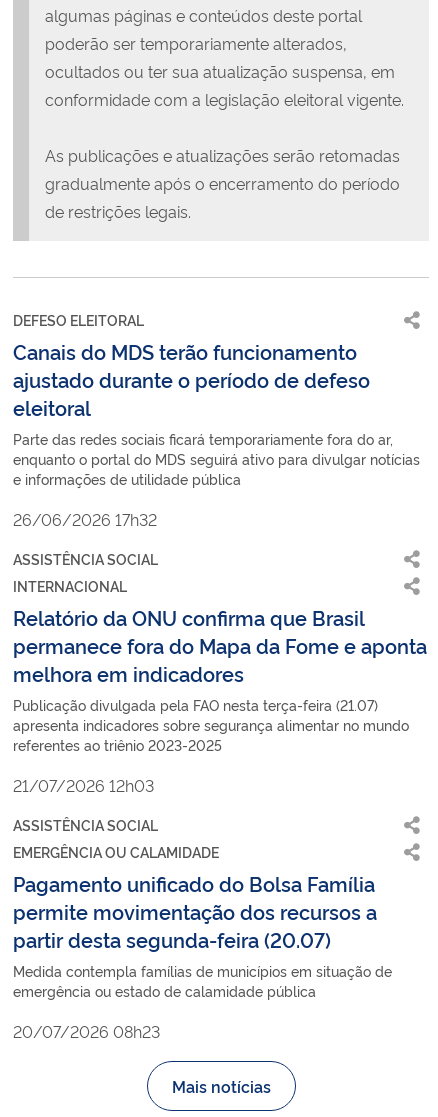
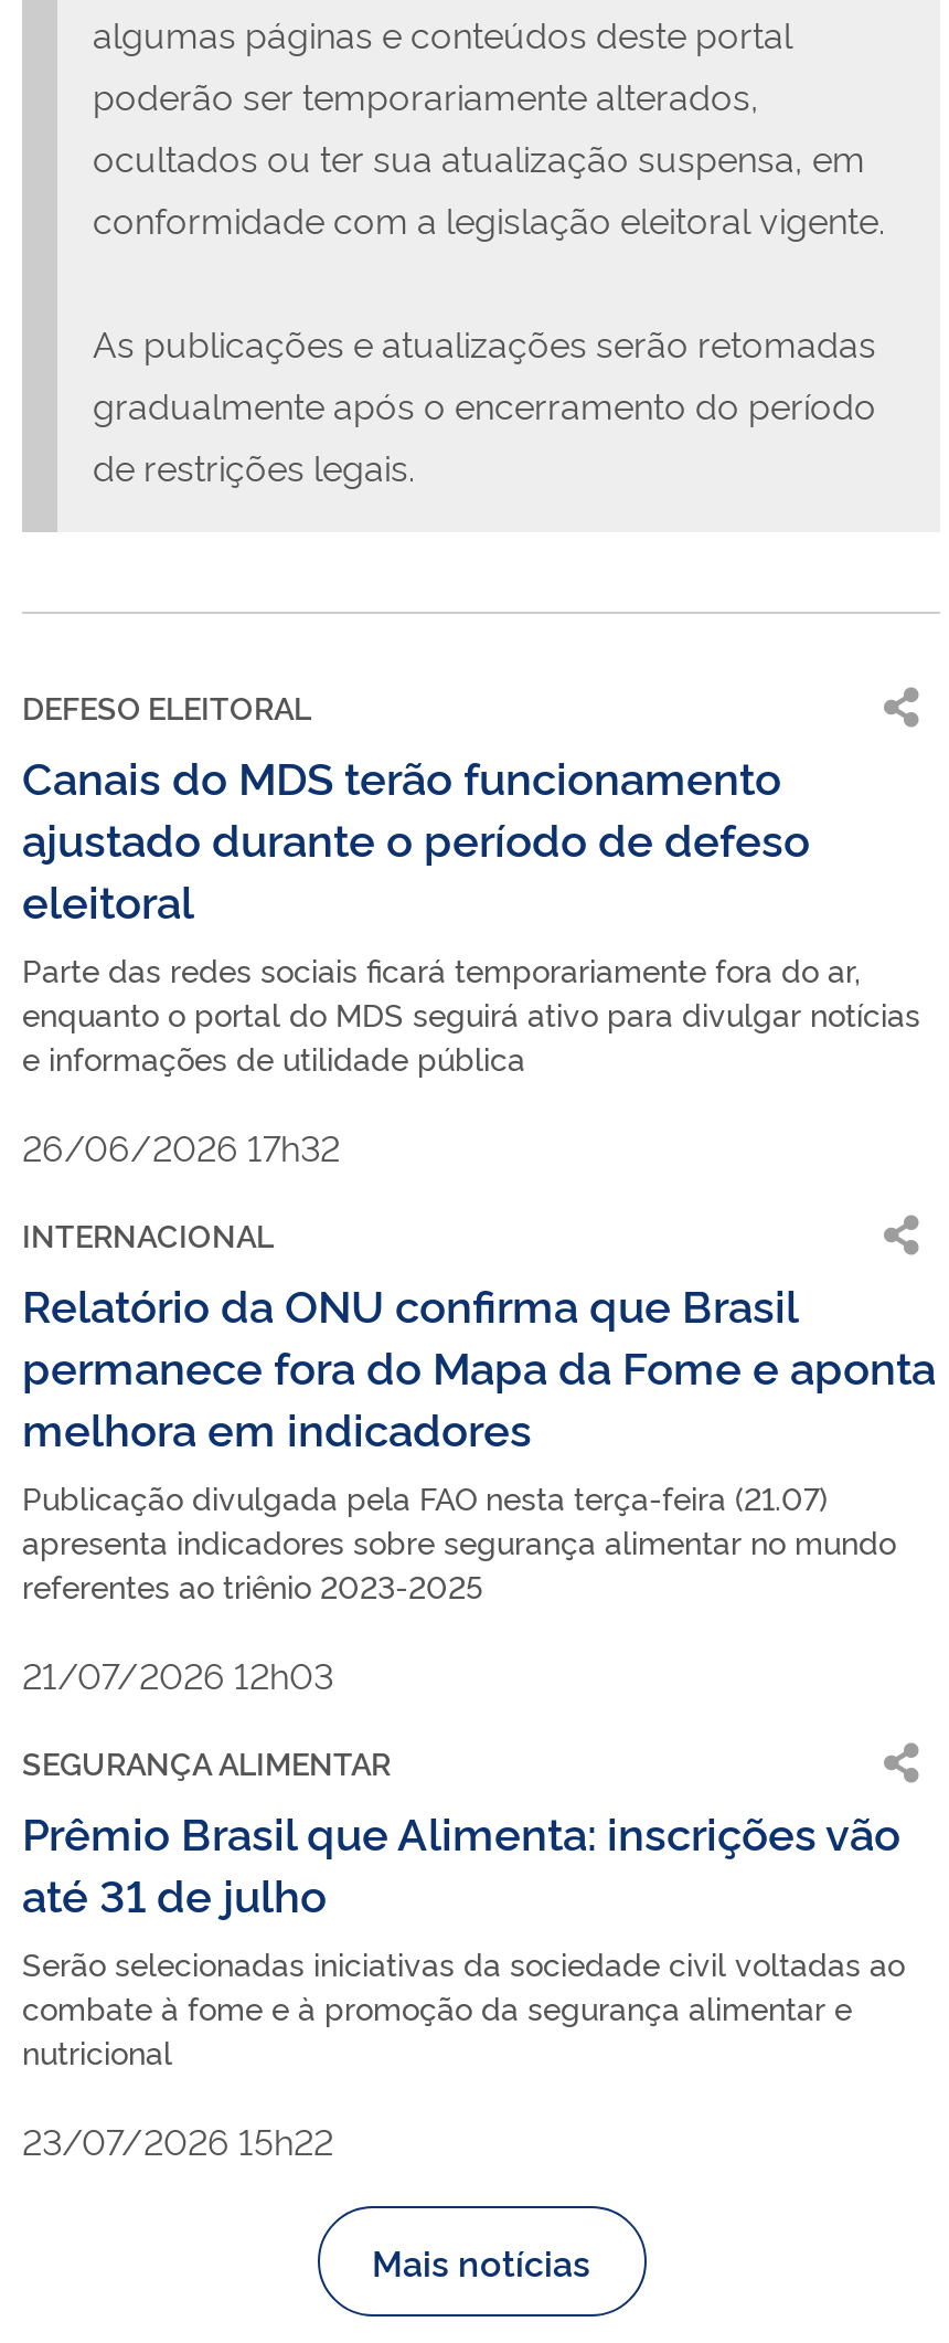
- ASSISTÊNCIA SOCIAL

- ASSISTÊNCIA SOCIAL
- EMERGÊNCIA OU CALAMIDADE
- Pagamento unificado do Bolsa Família
- permite movimentação dos recursos a
- partir desta segunda-feira (20.07)
- Medida contempla famílias de municípios em situação de
- emergência ou estado de calamidade pública
+ SEGURANÇA ALIMENTAR
+ Prêmio Brasil que Alimenta: inscrições vão
+ até 31 de julho
+ Serão selecionadas iniciativas da sociedade civil voltadas ao
+ combate à fome e à promoção da segurança alimentar e
+ nutricional

- 20/07/2026 08h23
+ 23/07/2026 15h22
